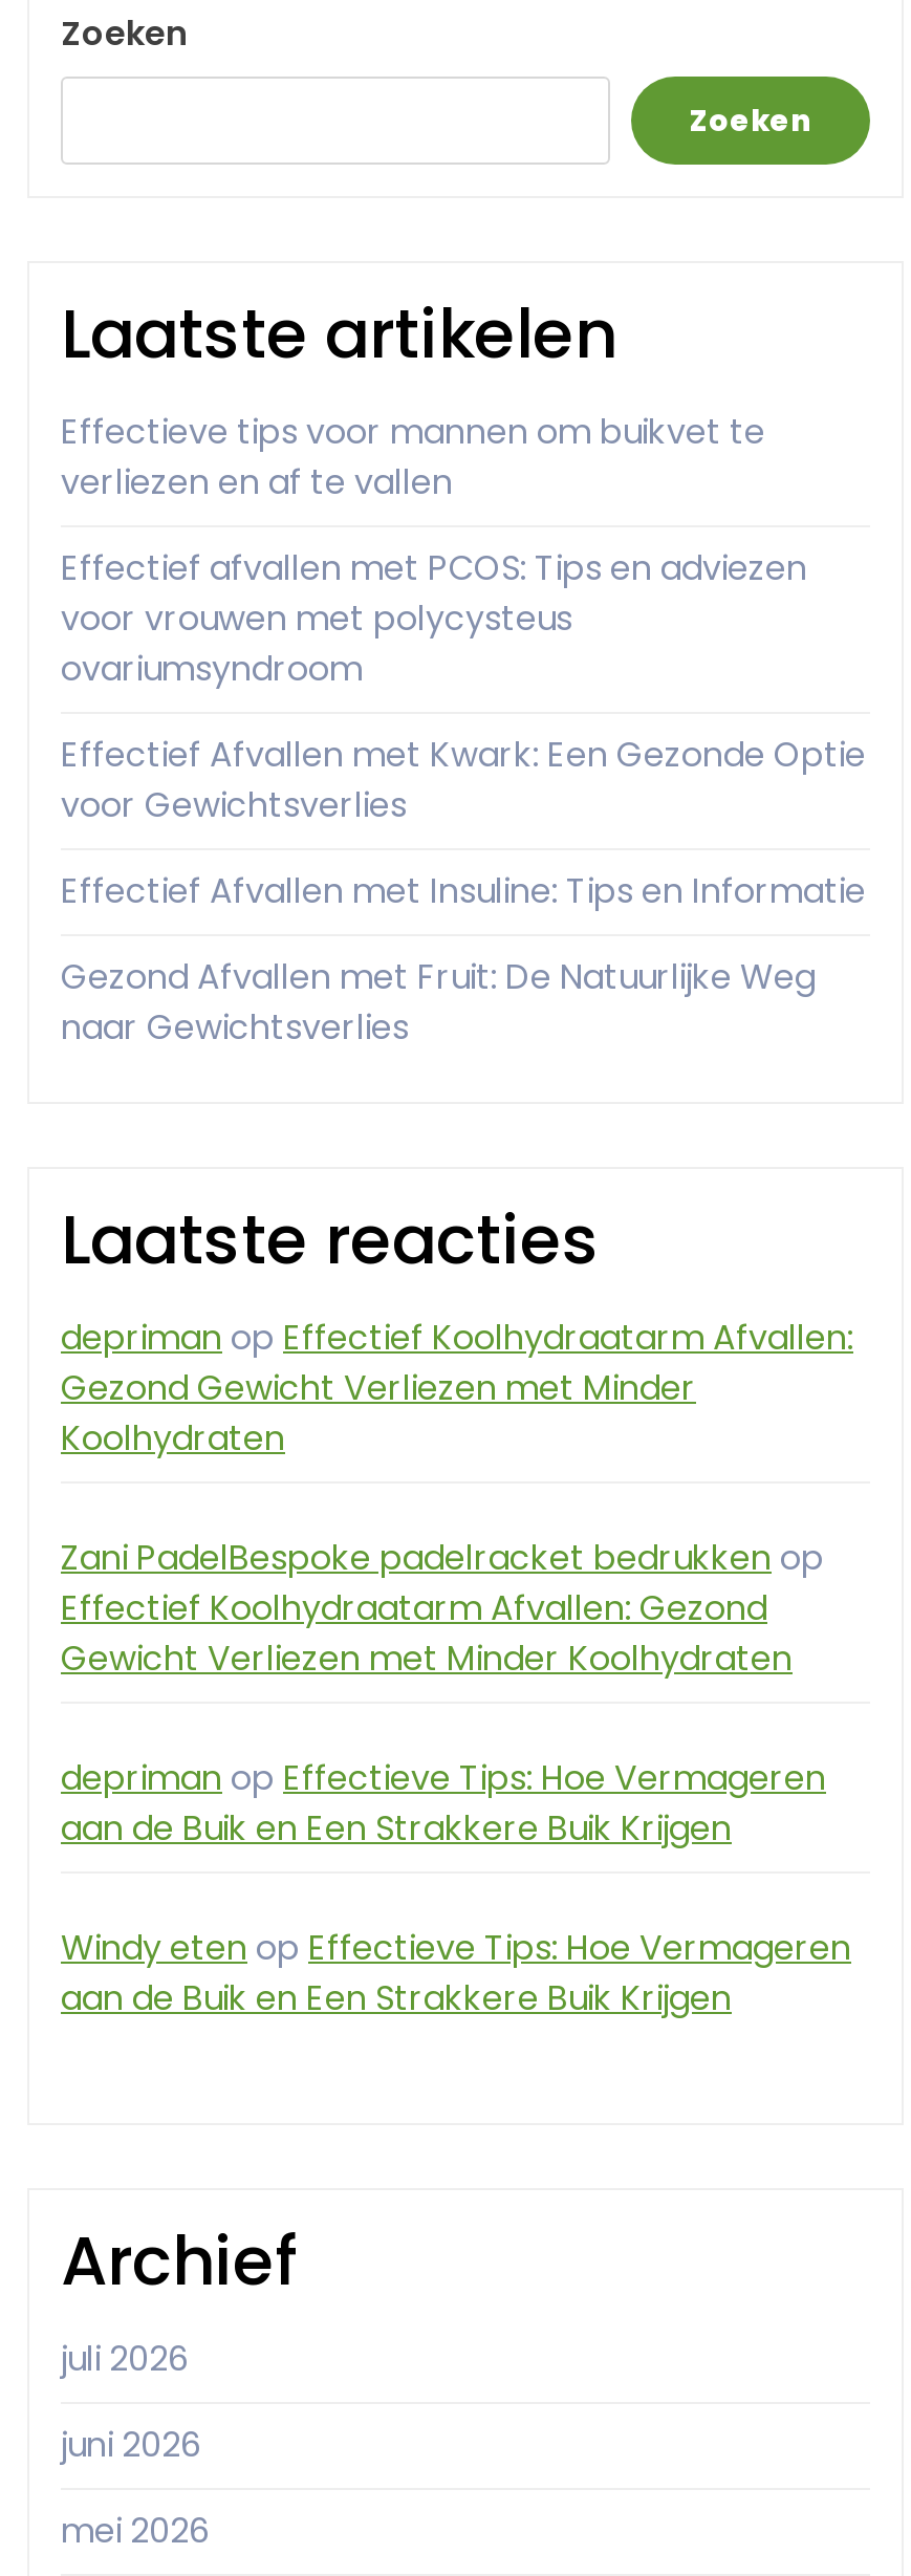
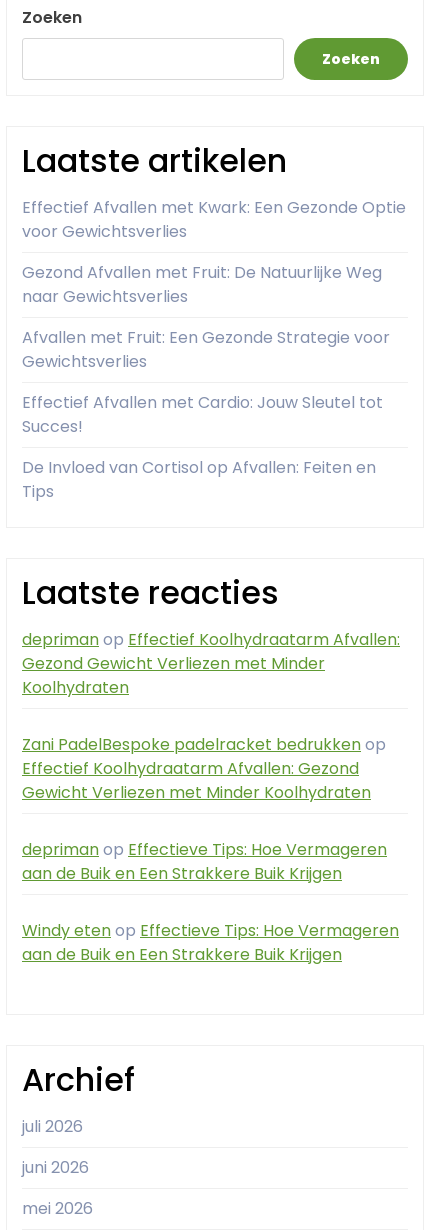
- Effectieve tips voor mannen om buikvet te
- verliezen en af te vallen
- Effectief afvallen met PCOS: Tips en adviezen
- voor vrouwen met polycysteus
- ovariumsyndroom

moved up: Effectief Afvallen met Kwark: Een Gezonde Optie | voor Gewichtsverlies

- Effectief Afvallen met Insuline: Tips en Informatie

moved up: Gezond Afvallen met Fruit: De Natuurlijke Weg | naar Gewichtsverlies

+ Afvallen met Fruit: Een Gezonde Strategie voor
+ Gewichtsverlies
+ Effectief Afvallen met Cardio: Jouw Sleutel tot
+ Succes!
+ De Invloed van Cortisol op Afvallen: Feiten en
+ Tips
